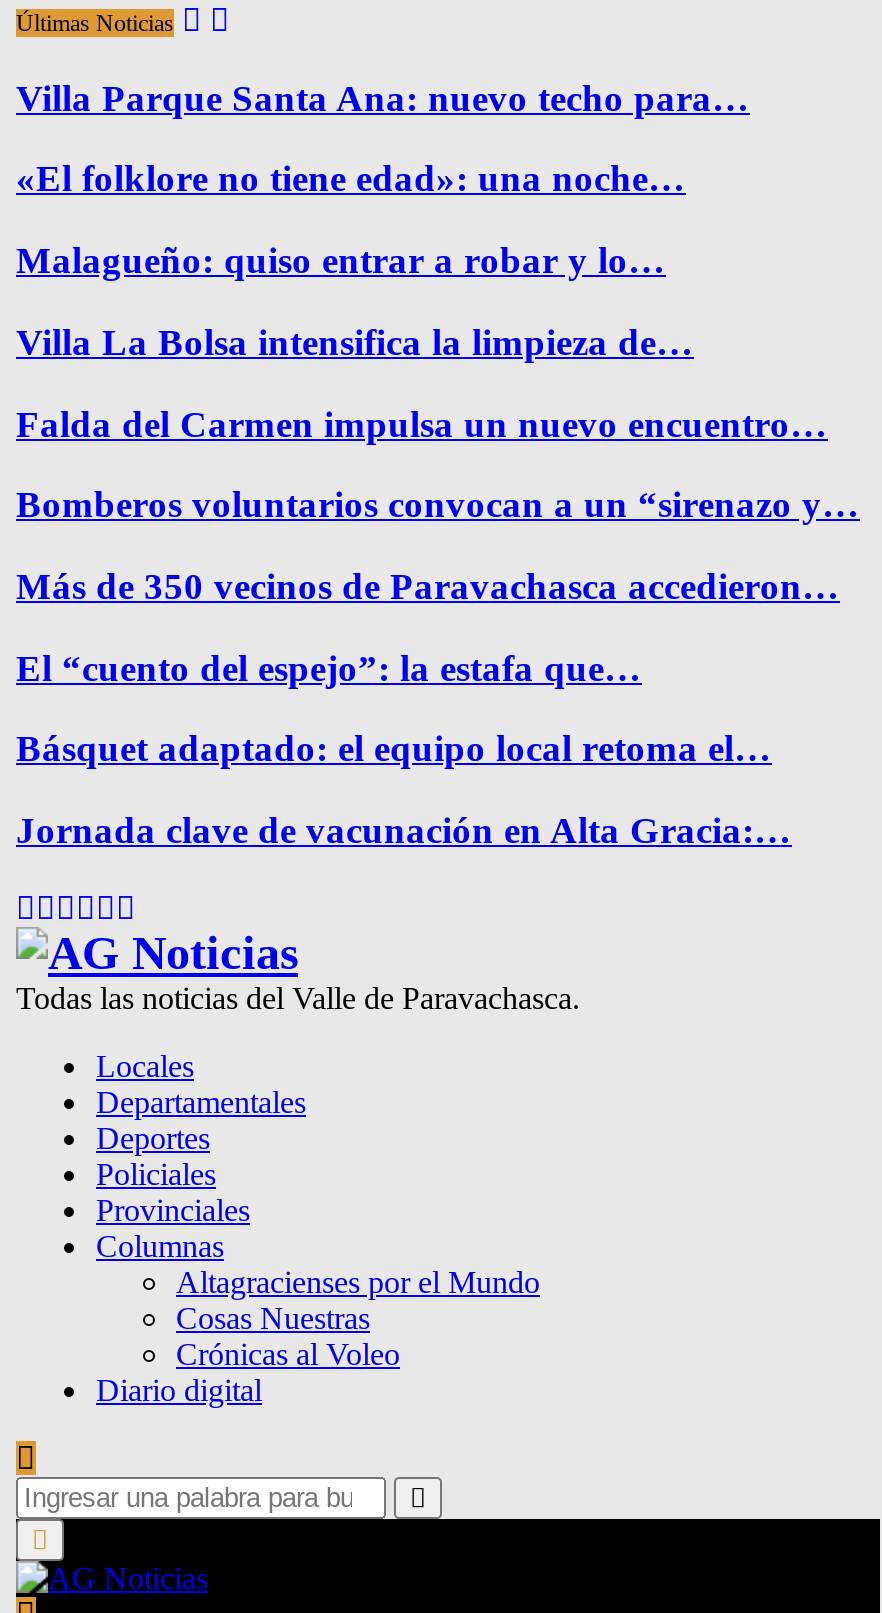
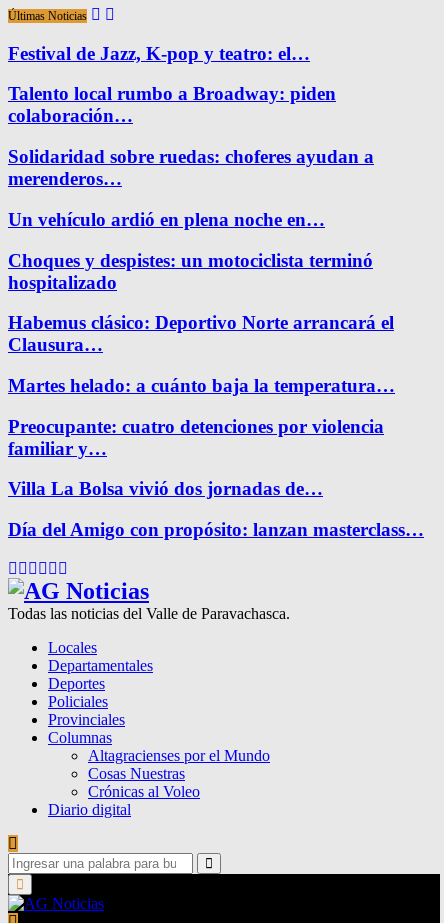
- Villa Parque Santa Ana: nuevo techo para…
+ Festival de Jazz, K-pop y teatro: el…

- «El folklore no tiene edad»: una noche…
+ Talento local rumbo a Broadway: piden
+ colaboración…

- Malagueño: quiso entrar a robar y lo…
+ Solidaridad sobre ruedas: choferes ayudan a
+ merenderos…

- Villa La Bolsa intensifica la limpieza de…
+ Un vehículo ardió en plena noche en…

- Falda del Carmen impulsa un nuevo encuentro…
+ Choques y despistes: un motociclista terminó
+ hospitalizado

- Bomberos voluntarios convocan a un “sirenazo y…
+ Habemus clásico: Deportivo Norte arrancará el
+ Clausura…

- Más de 350 vecinos de Paravachasca accedieron…
+ Martes helado: a cuánto baja la temperatura…

- El “cuento del espejo”: la estafa que…
+ Preocupante: cuatro detenciones por violencia
+ familiar y…

- Básquet adaptado: el equipo local retoma el…
+ Villa La Bolsa vivió dos jornadas de…

- Jornada clave de vacunación en Alta Gracia:…
+ Día del Amigo con propósito: lanzan masterclass…
